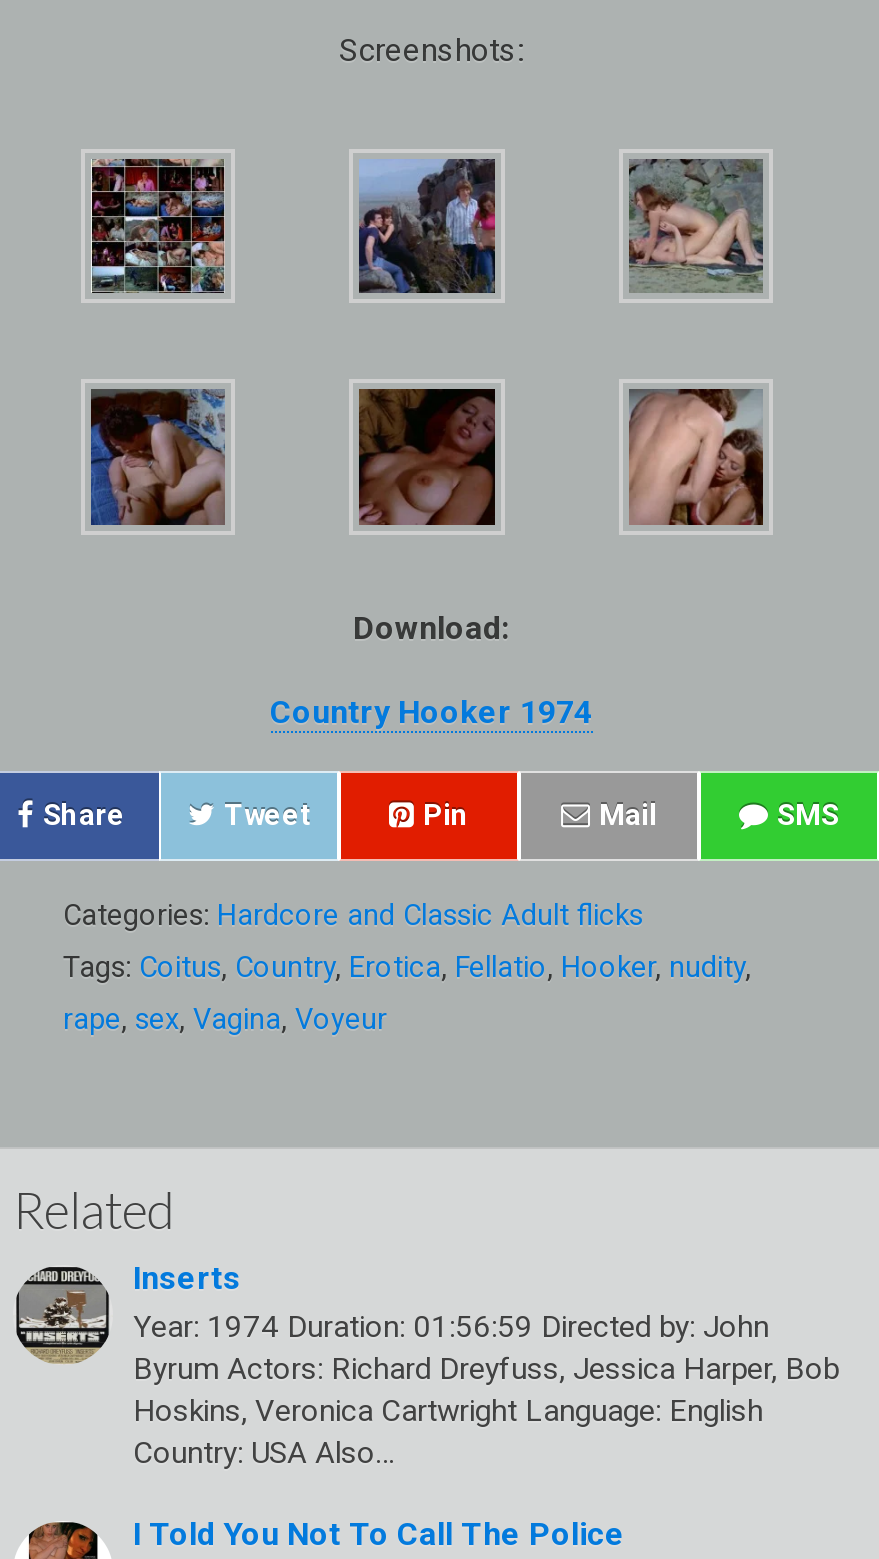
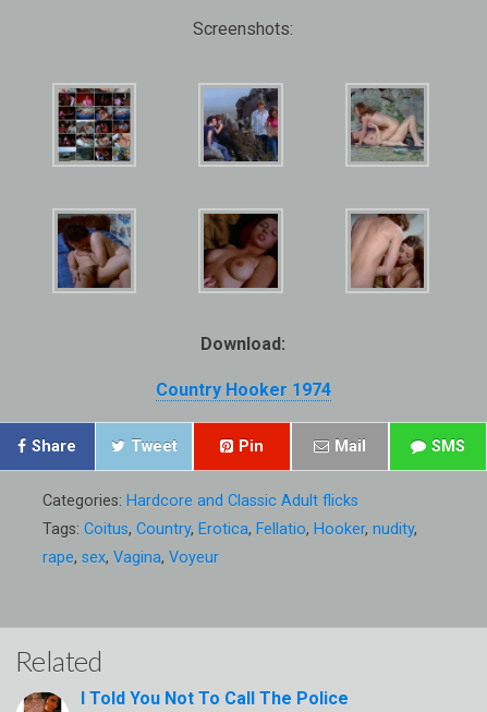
- [image]
- Inserts
- Year: 1974 Duration: 01:56:59 Directed by: John
- Byrum Actors: Richard Dreyfuss, Jessica Harper, Bob
- Hoskins, Veronica Cartwright Language: English
- Country: USA Also…
